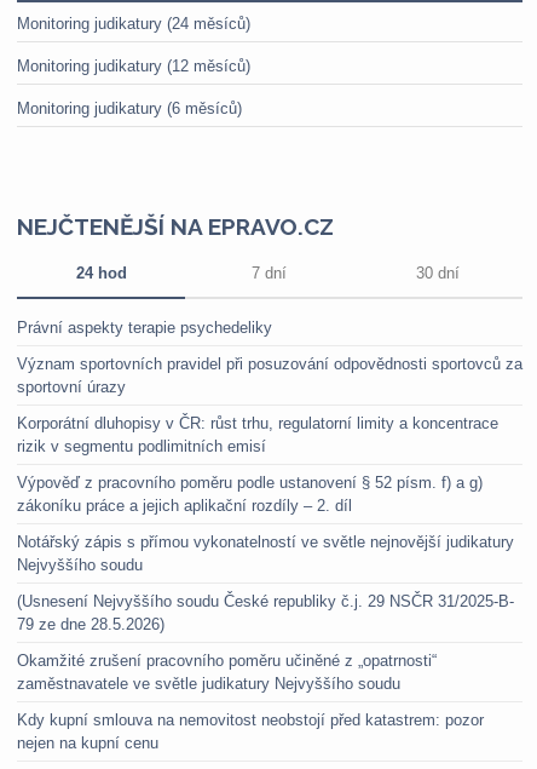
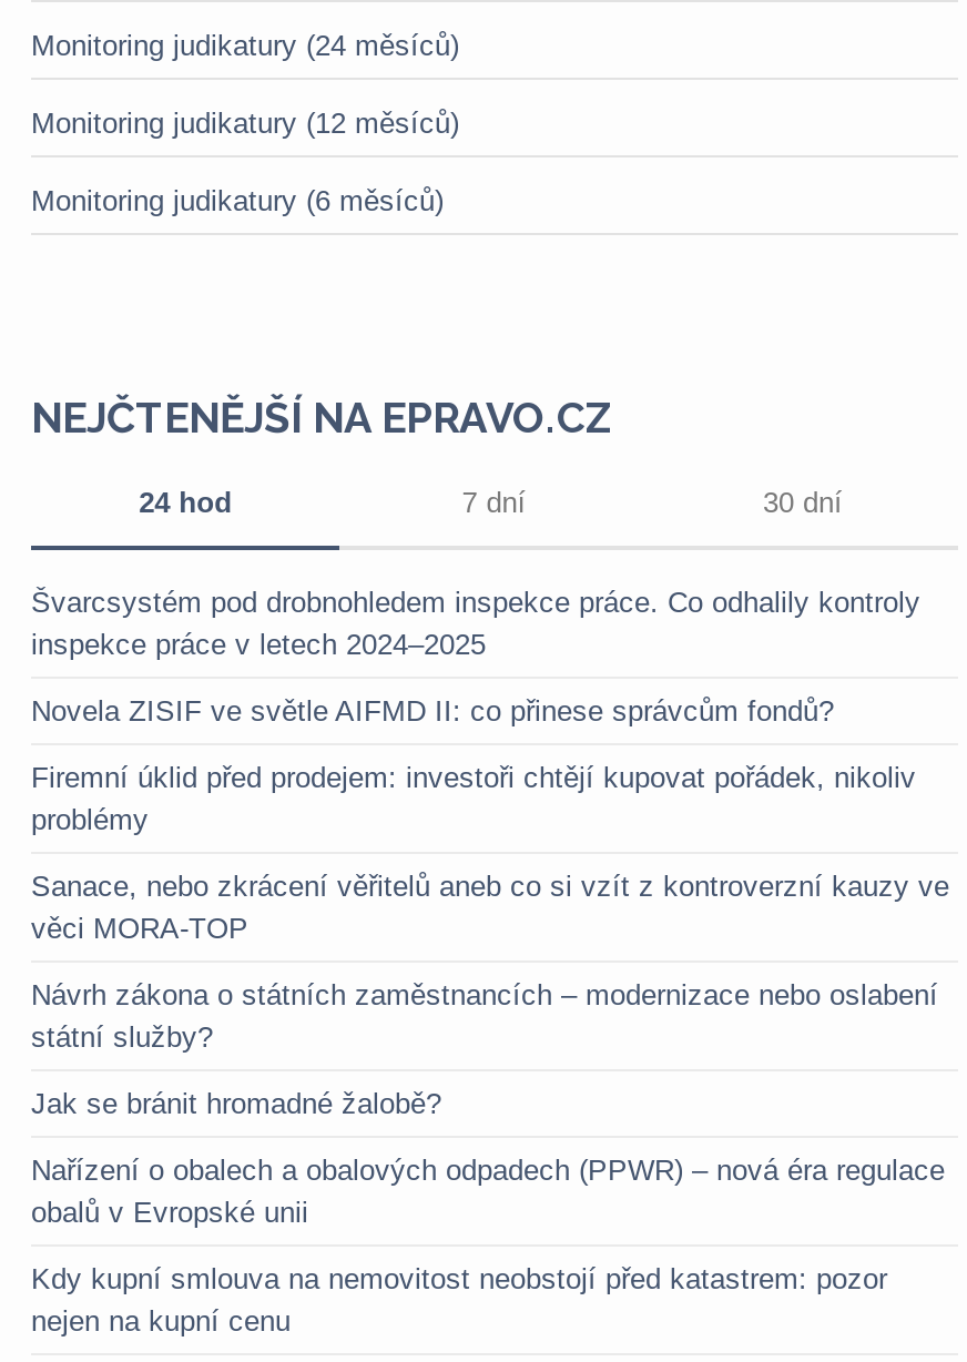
- Právní aspekty terapie psychedeliky
+ Švarcsystém pod drobnohledem inspekce práce. Co odhalily kontroly
+ inspekce práce v letech 2024–2025

- Význam sportovních pravidel při posuzování odpovědnosti sportovců za
- sportovní úrazy
+ Novela ZISIF ve světle AIFMD II: co přinese správcům fondů?

- Korporátní dluhopisy v ČR: růst trhu, regulatorní limity a koncentrace
- rizik v segmentu podlimitních emisí
+ Firemní úklid před prodejem: investoři chtějí kupovat pořádek, nikoliv
+ problémy

- Výpověď z pracovního poměru podle ustanovení § 52 písm. f) a g)
- zákoníku práce a jejich aplikační rozdíly – 2. díl
+ Sanace, nebo zkrácení věřitelů aneb co si vzít z kontroverzní kauzy ve
+ věci MORA-TOP

- Notářský zápis s přímou vykonatelností ve světle nejnovější judikatury
- Nejvyššího soudu
+ Návrh zákona o státních zaměstnancích – modernizace nebo oslabení
+ státní služby?

- (Usnesení Nejvyššího soudu České republiky č.j. 29 NSČR 31/2025-B-
- 79 ze dne 28.5.2026)
+ Jak se bránit hromadné žalobě?

- Okamžité zrušení pracovního poměru učiněné z „opatrnosti“
- zaměstnavatele ve světle judikatury Nejvyššího soudu
+ Nařízení o obalech a obalových odpadech (PPWR) – nová éra regulace
+ obalů v Evropské unii
